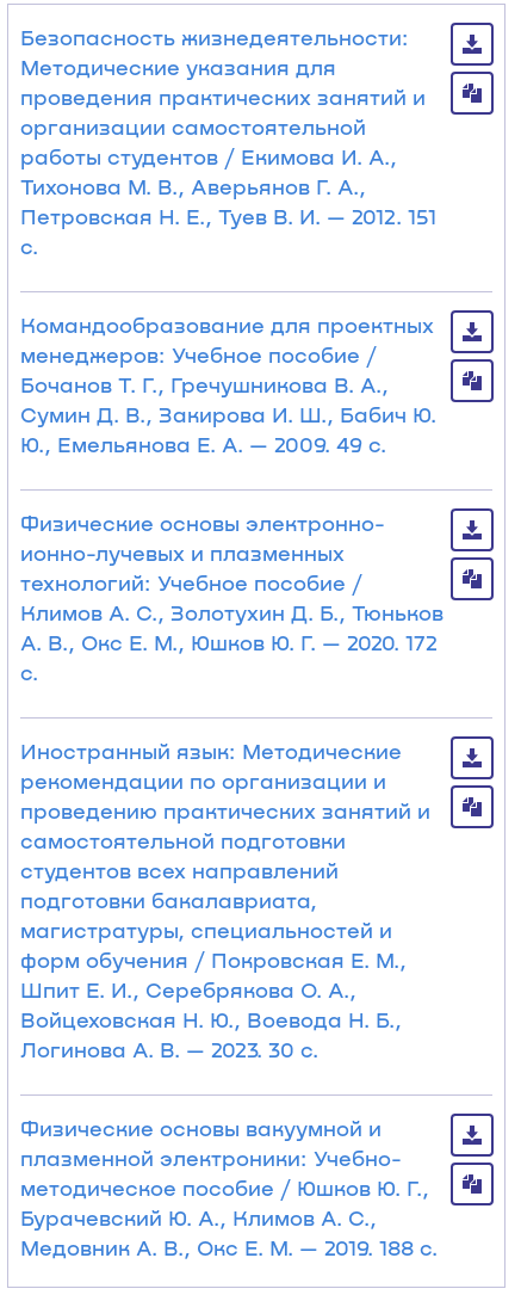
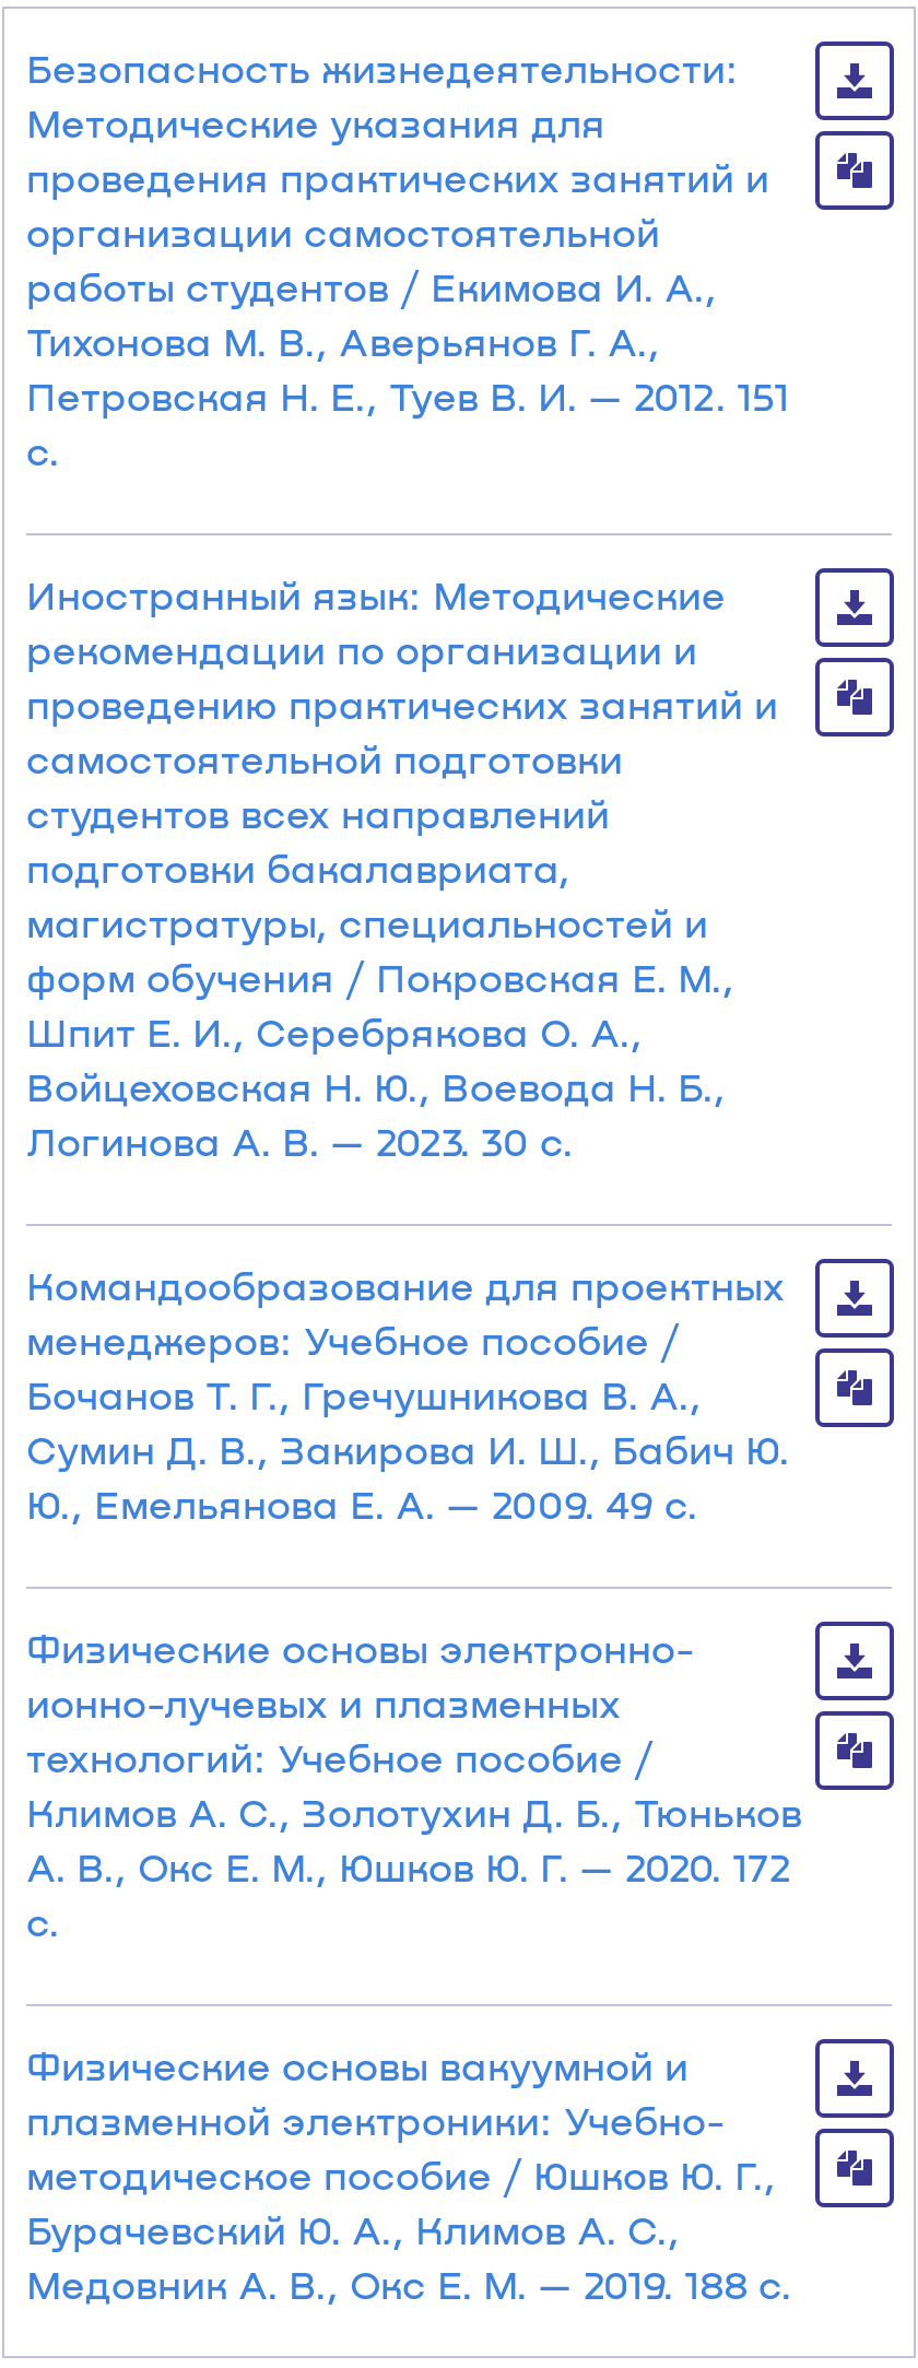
moved down: Командообразование для проектных | менеджеров: Учебное пособие / | Бочанов Т. Г., Гречушникова В. А., | ... | А. В., Окс Е. М., Юшков Ю. Г. — 2020. 172 | с.

moved up: Иностранный язык: Методические | рекомендации по организации и | проведению практических занятий и | ... | Войцеховская Н. Ю., Воевода Н. Б., | Логинова А. В. — 2023. 30 с.
